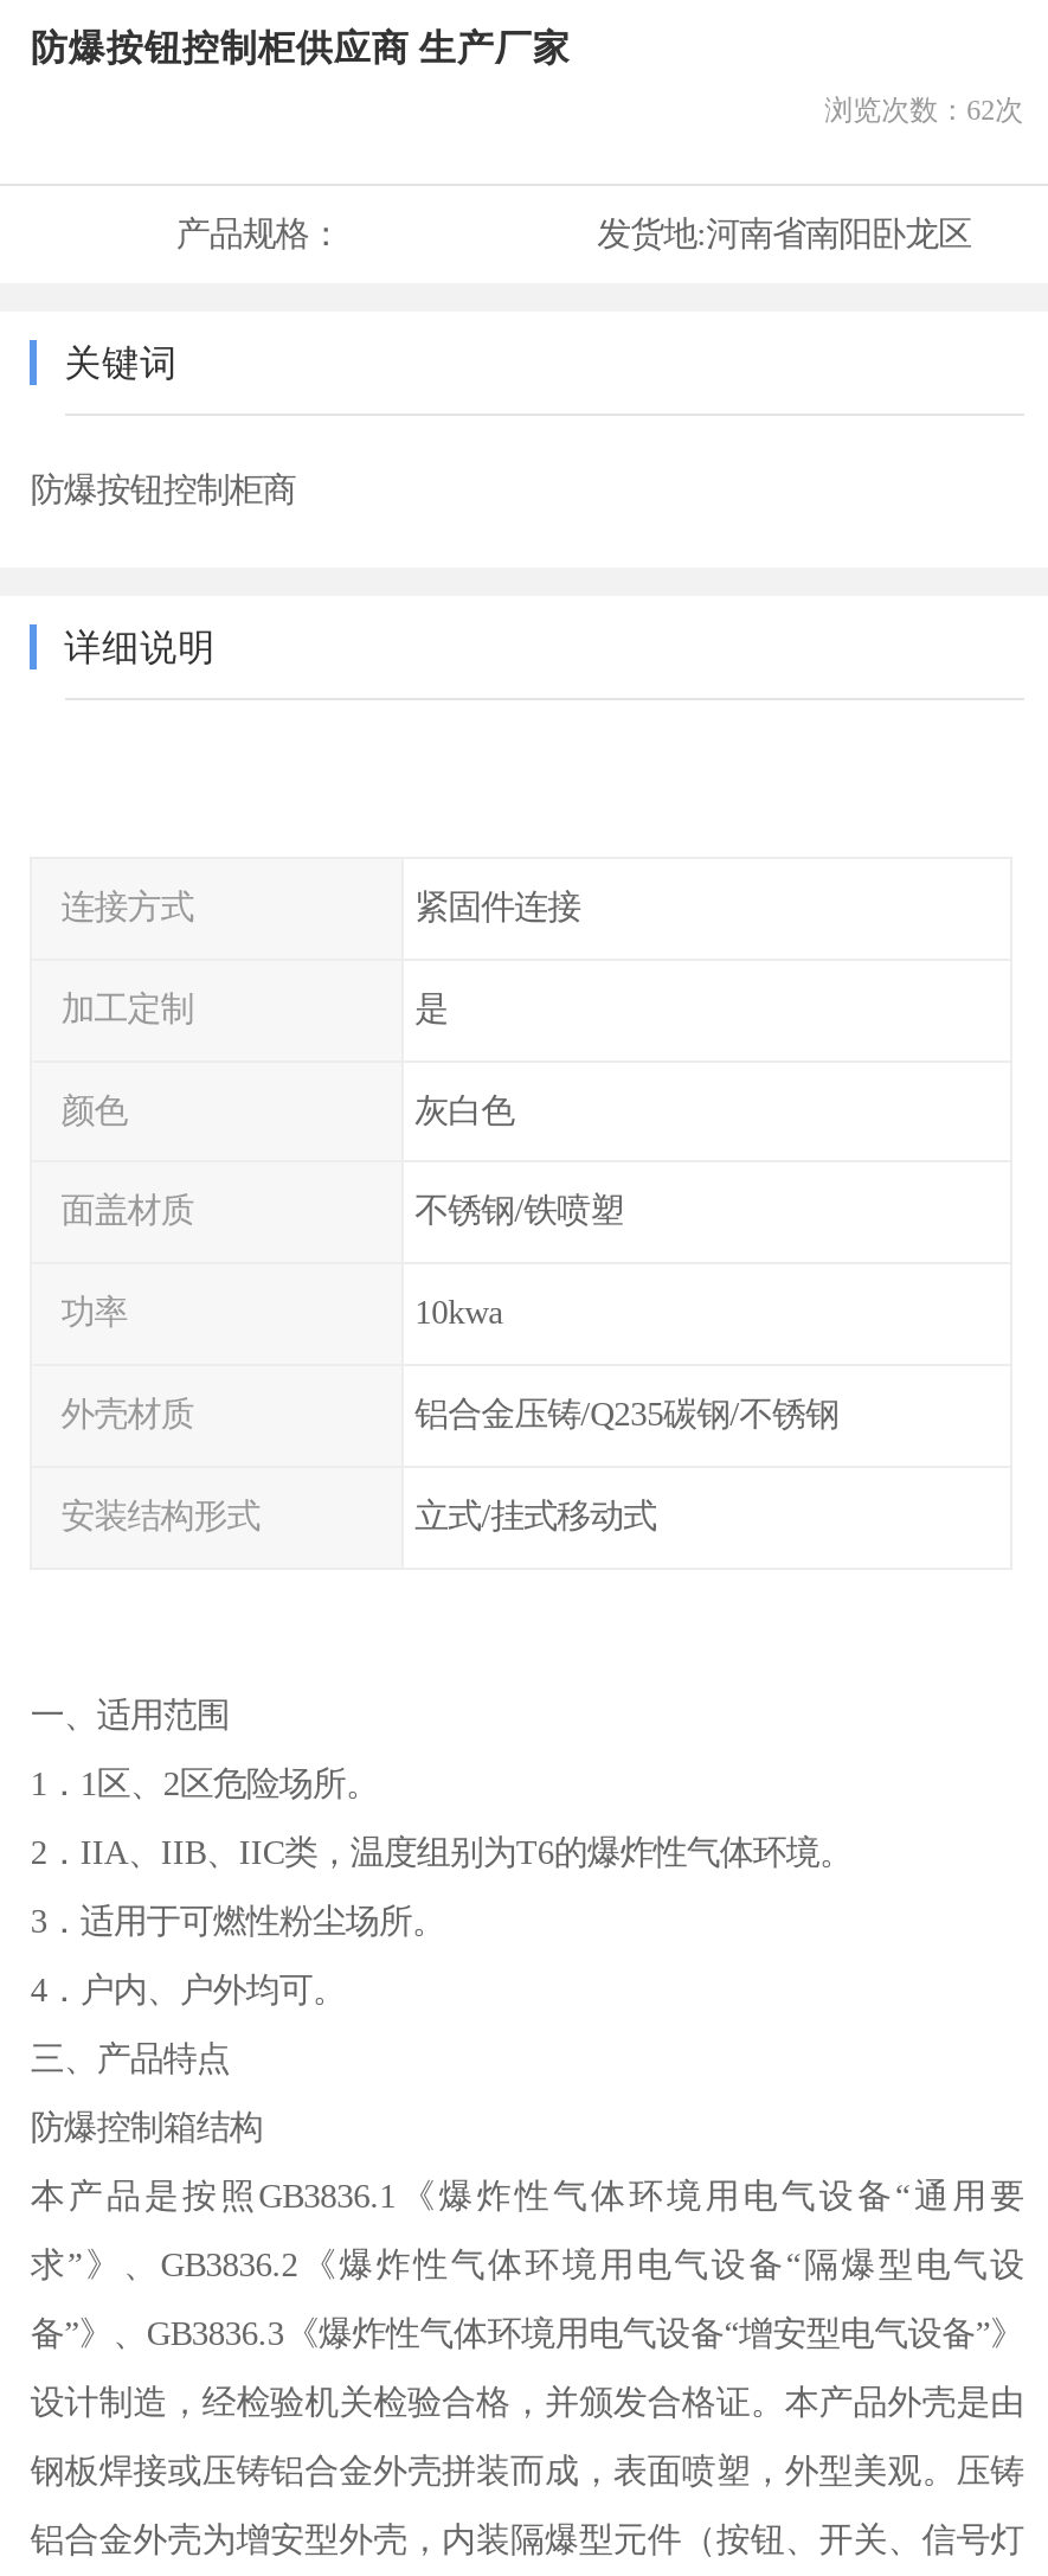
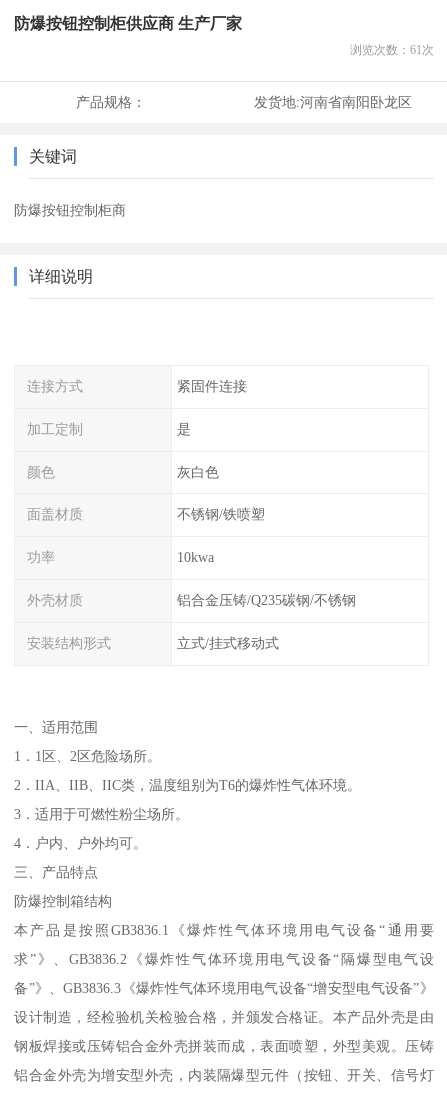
- 浏览次数：62次
+ 浏览次数：61次
